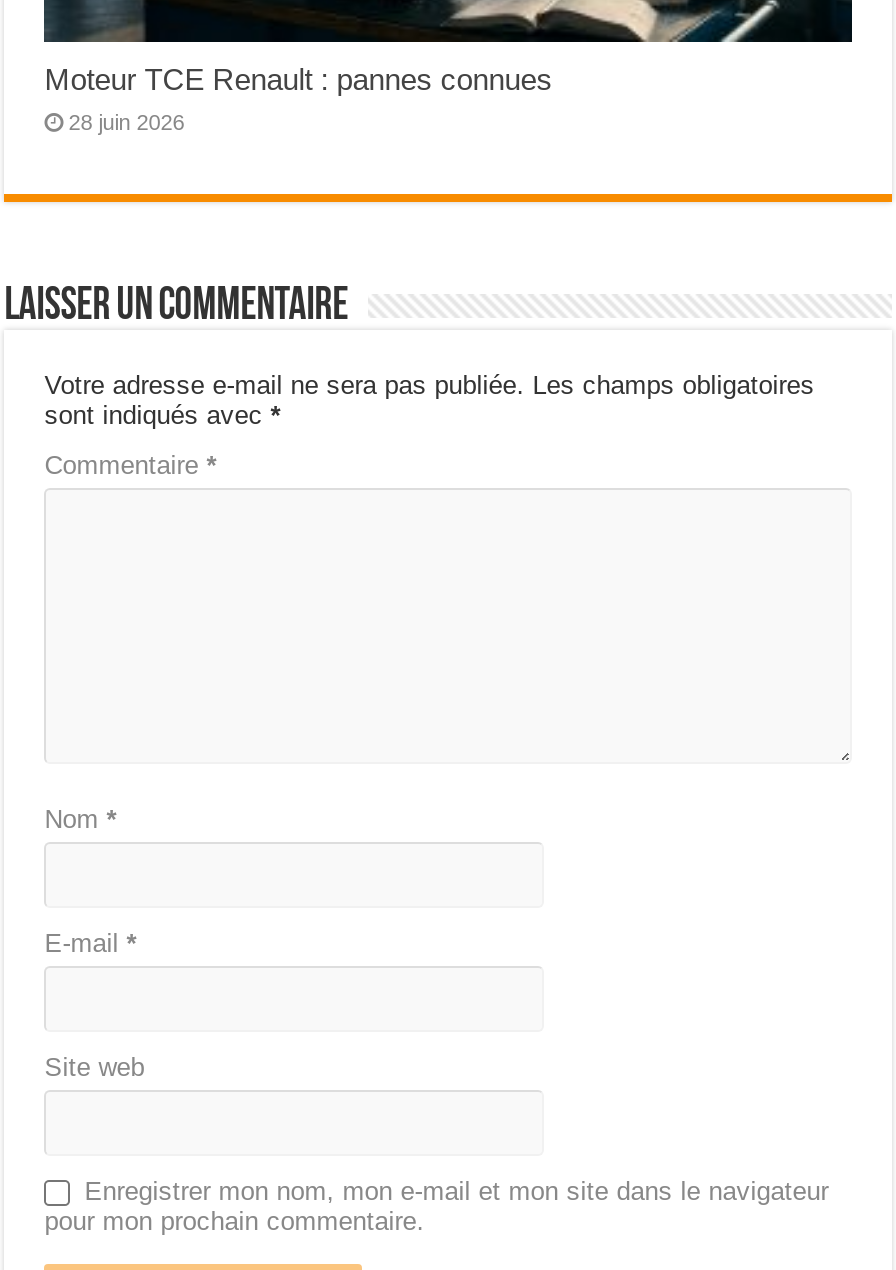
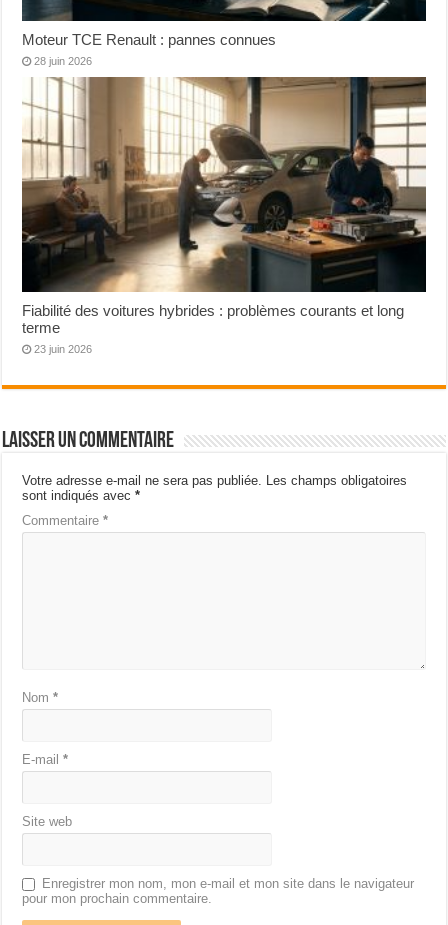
+ [image]
+ Fiabilité des voitures hybrides : problèmes courants et long
+ terme
+ 23 juin 2026
